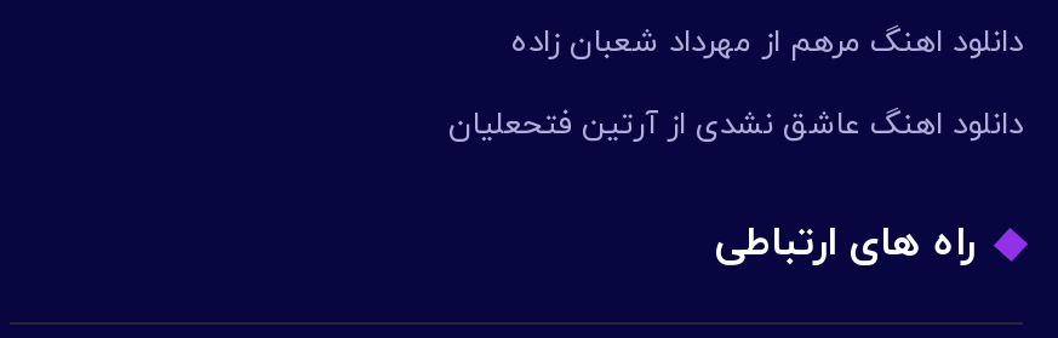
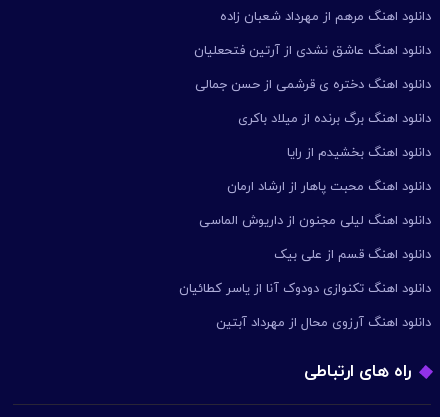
+ دانلود اهنگ دختره ی قرشمی از حسن جمالی
+ دانلود اهنگ برگ برنده از میلاد باکری
+ دانلود اهنگ بخشیدم از رایا
+ دانلود اهنگ محبت پاهار از ارشاد ارمان
+ دانلود اهنگ لیلی مجنون از داریوش الماسی
+ دانلود اهنگ قسم از علی بیک
+ دانلود اهنگ تکنوازی دودوک آنا از یاسر کطائیان
+ دانلود اهنگ آرزوی محال از مهرداد آبتین
